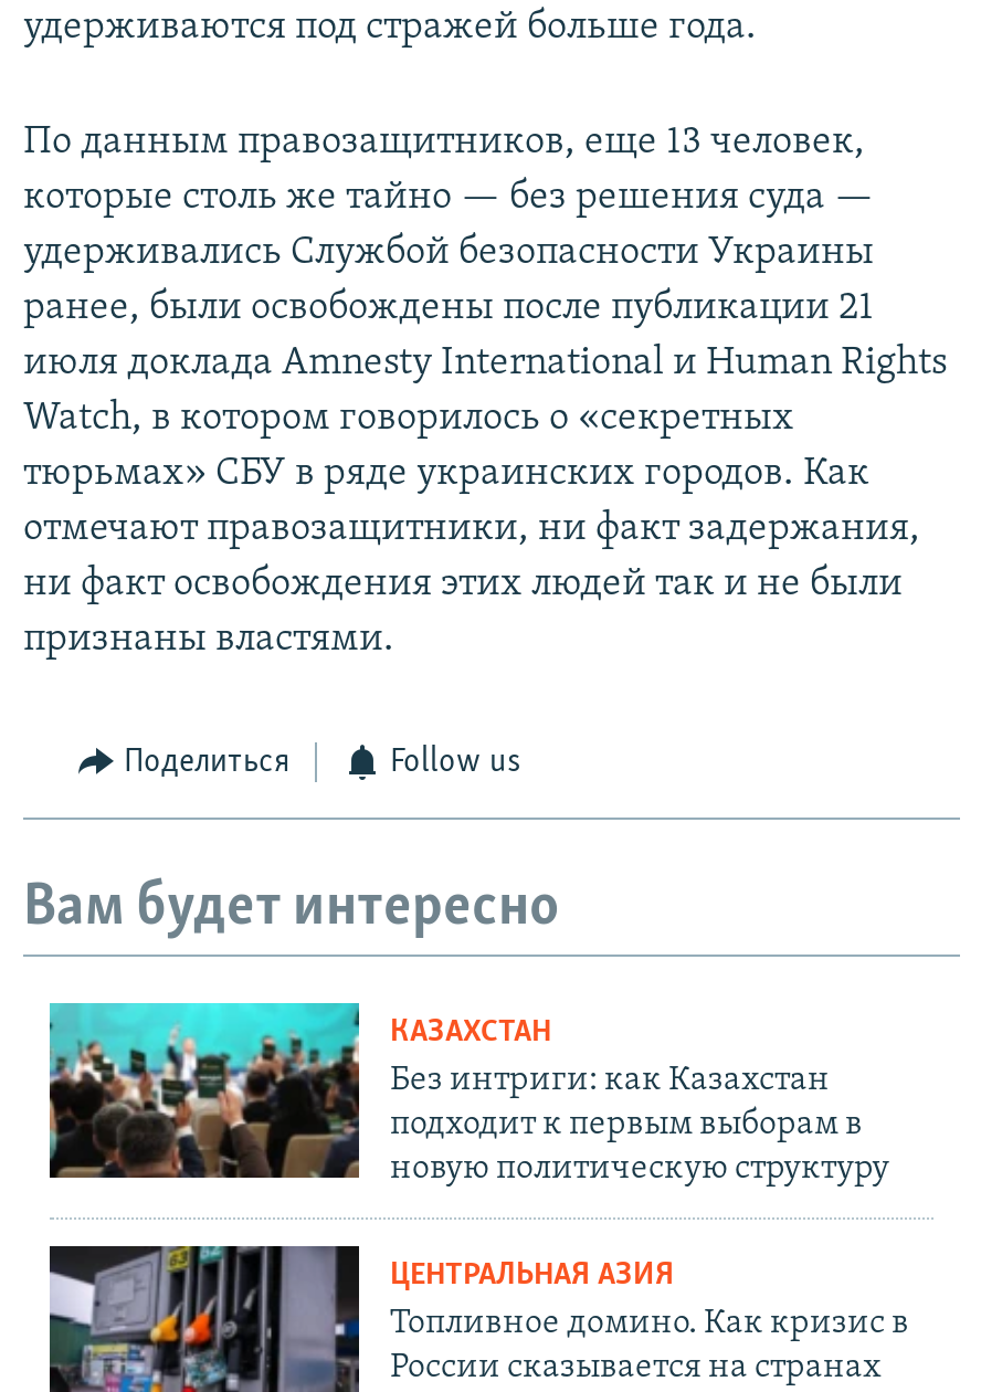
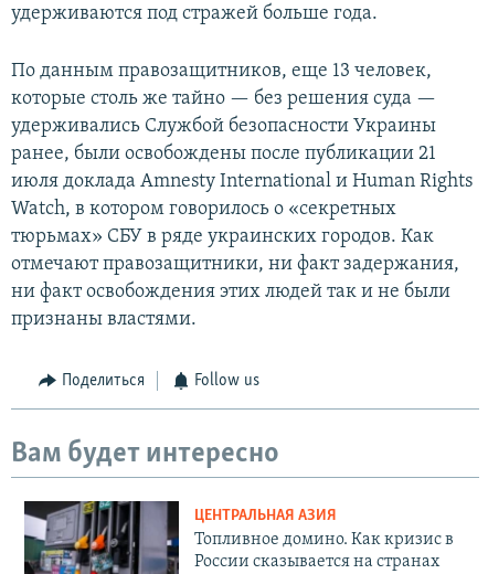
- [image]
- КАЗАХСТАН
- Без интриги: как Казахстан
- подходит к первым выборам в
- новую политическую структуру
